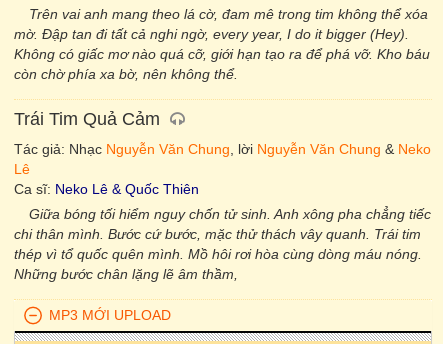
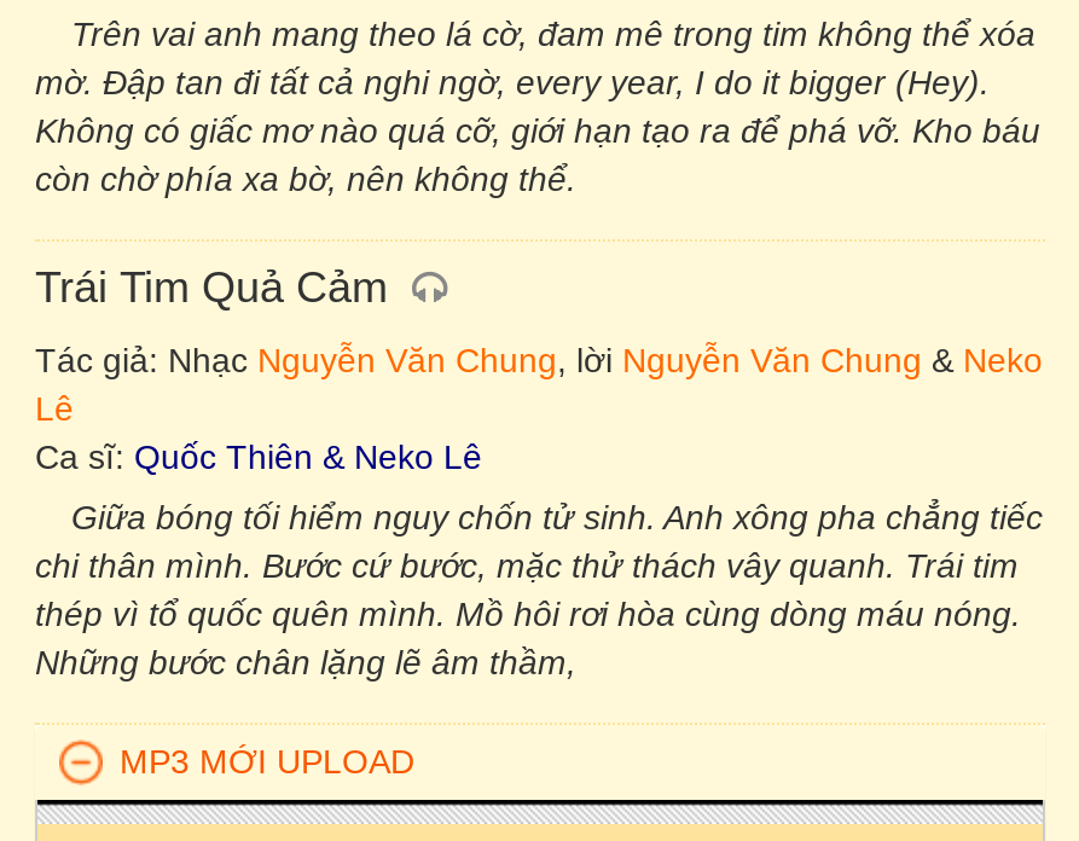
- Ca sĩ: Neko Lê & Quốc Thiên
+ Ca sĩ: Quốc Thiên & Neko Lê
